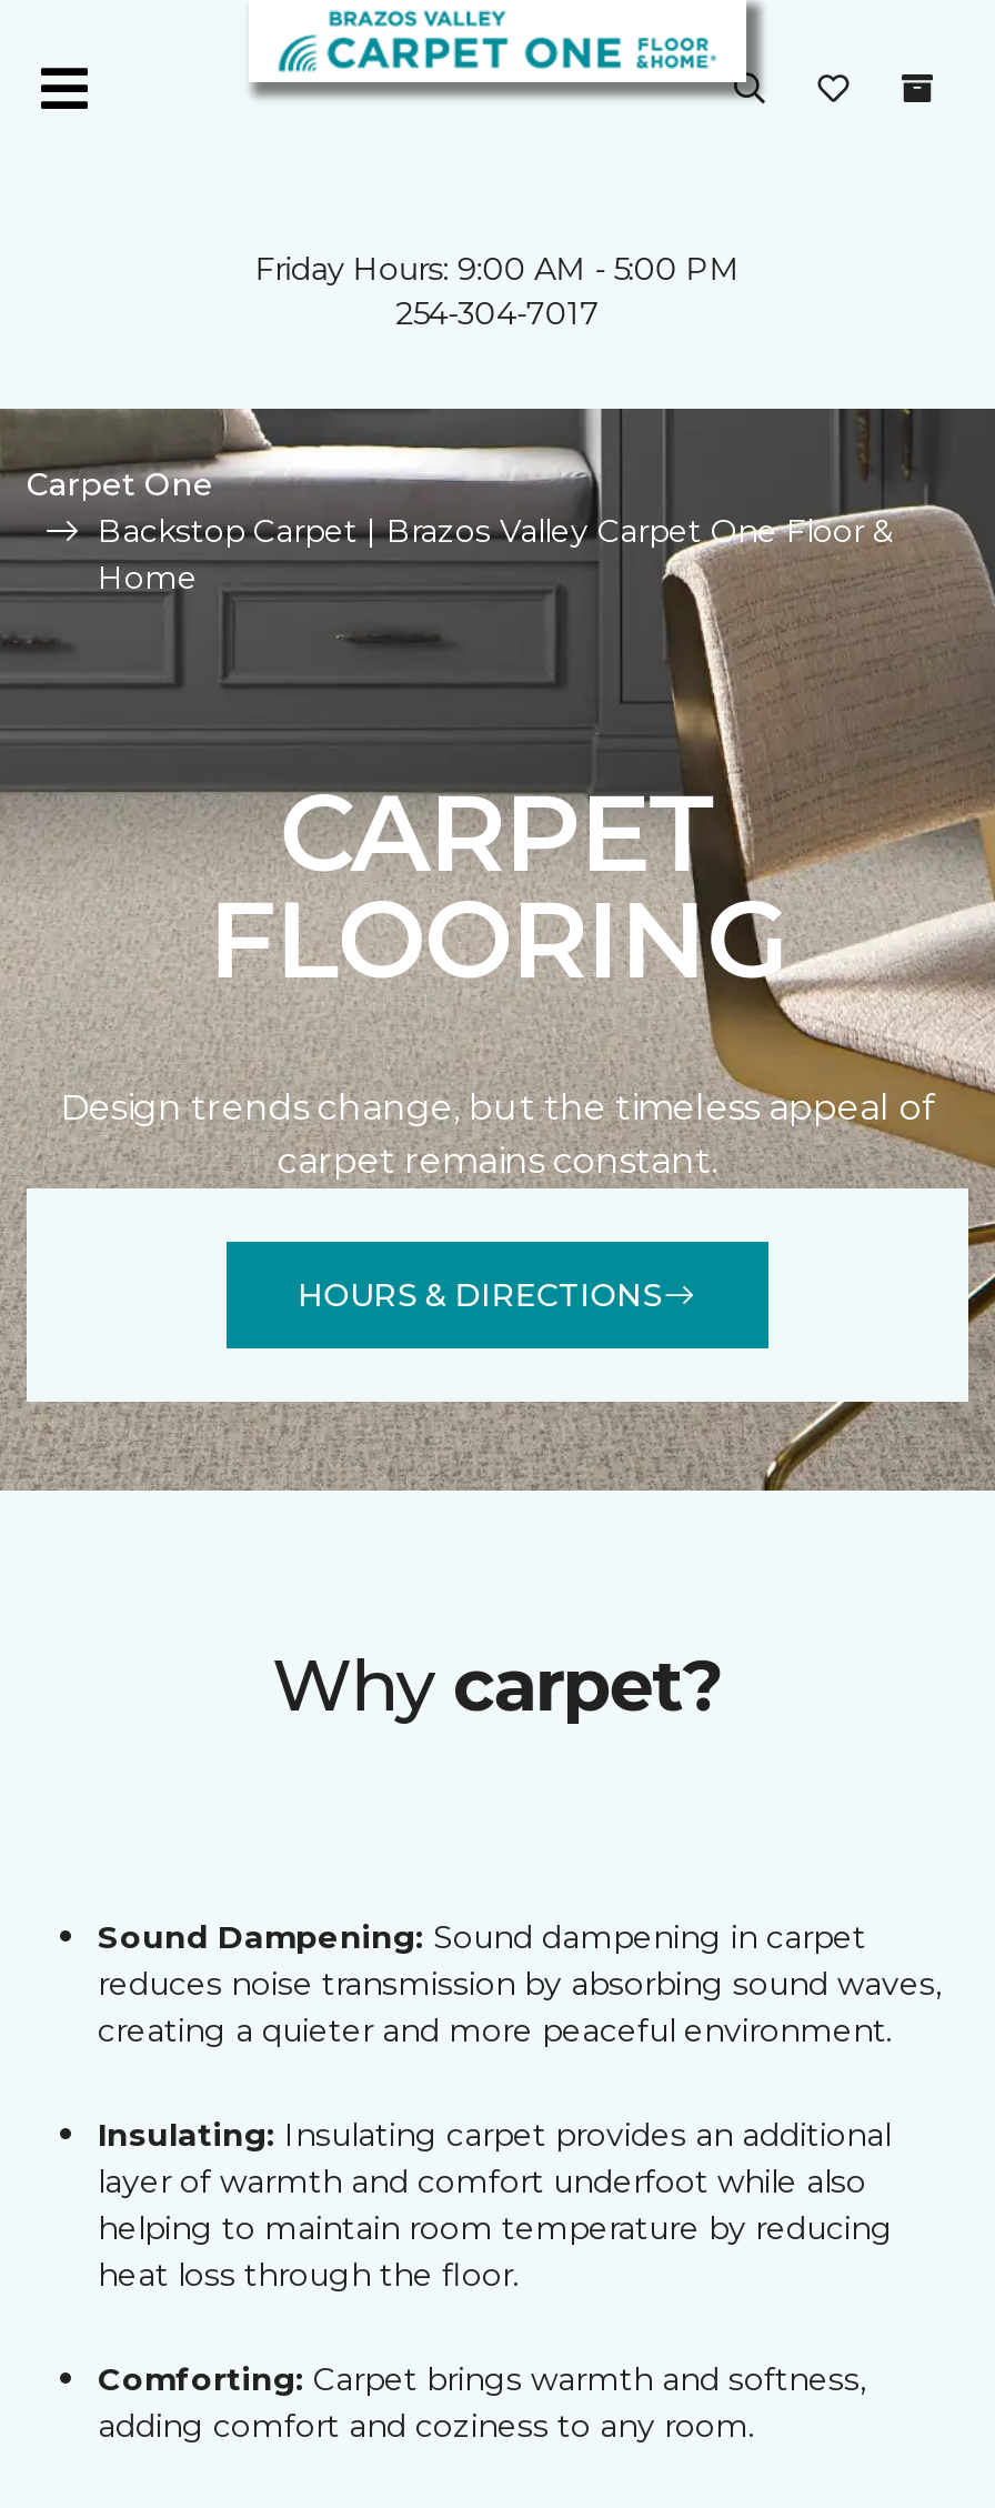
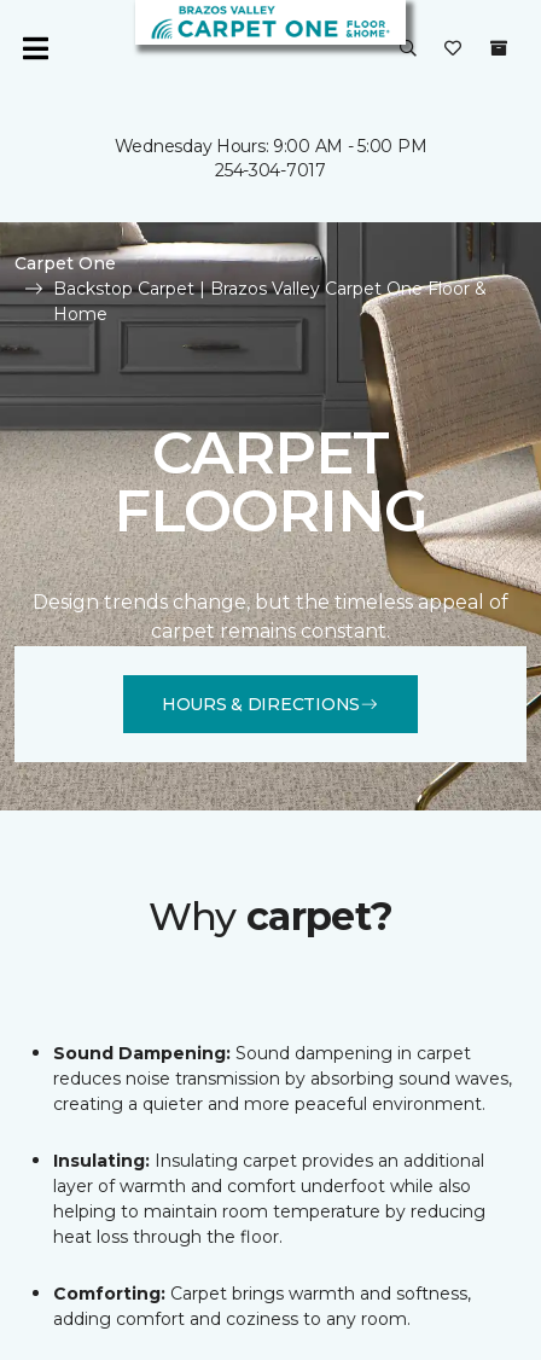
- Friday Hours: 9:00 AM - 5:00 PM
+ Wednesday Hours: 9:00 AM - 5:00 PM
